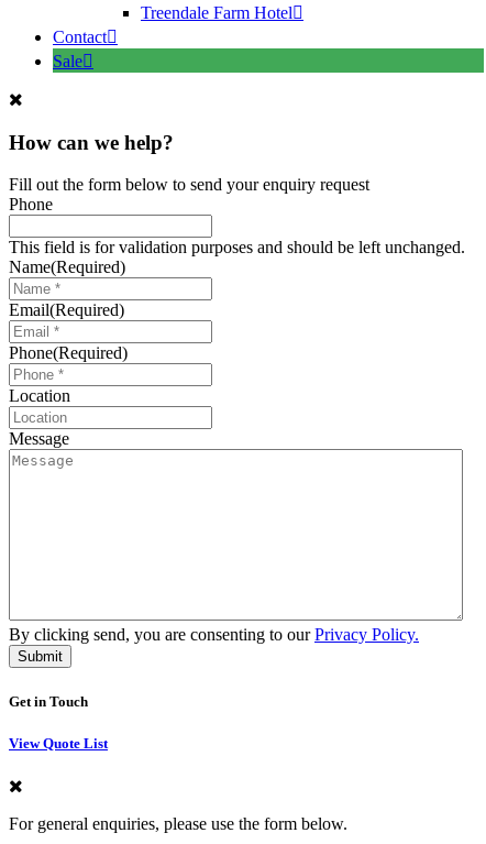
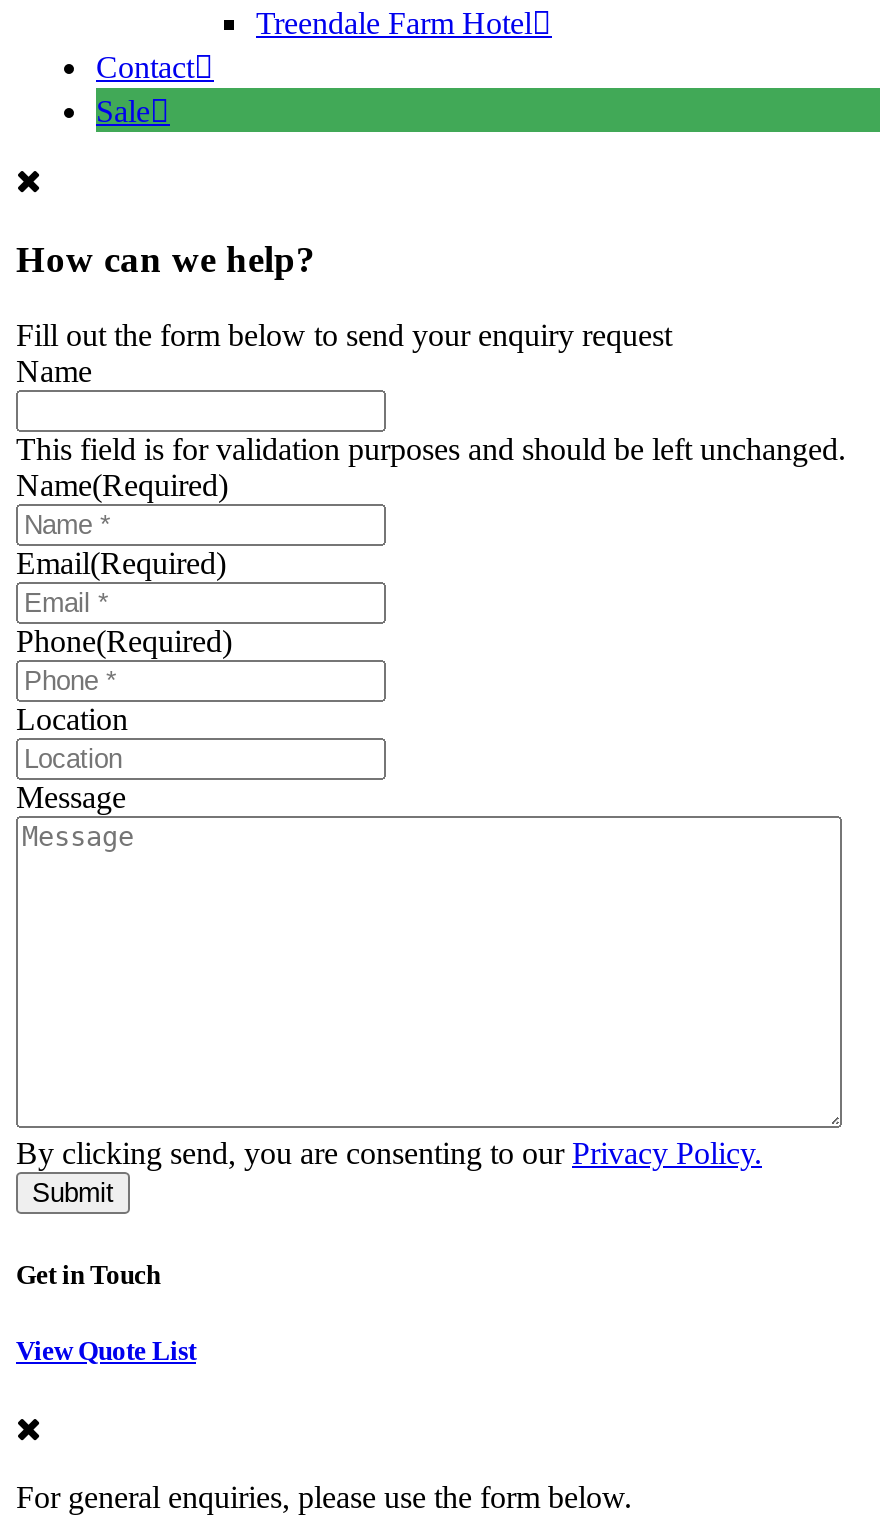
- Phone
+ Name
